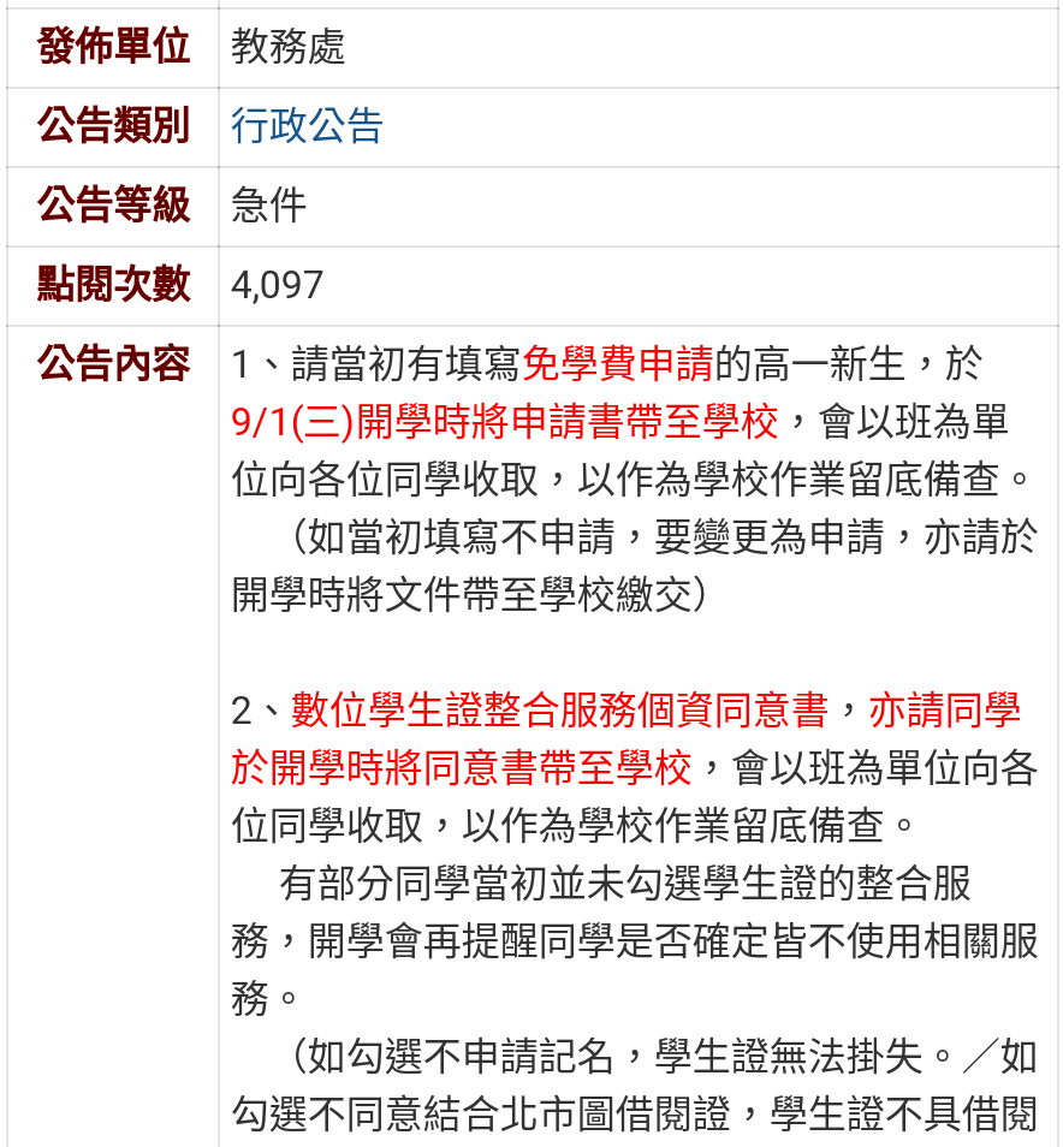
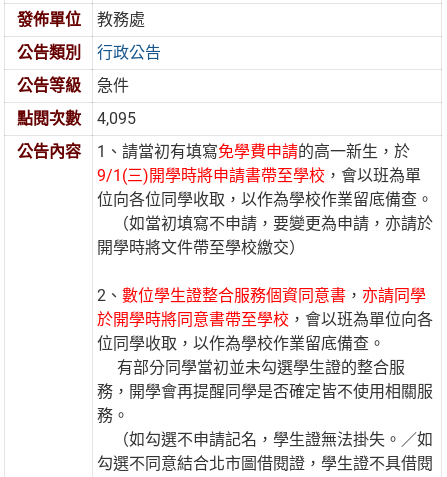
- 點閱次數 4,097
+ 點閱次數 4,095
